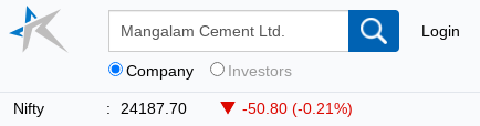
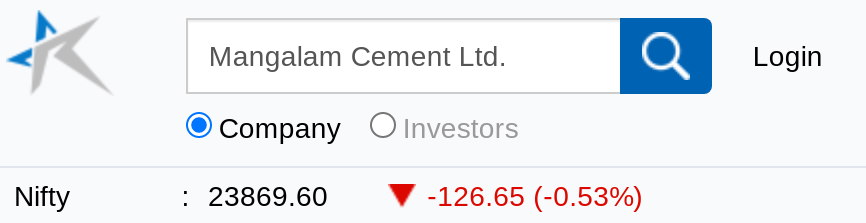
- 24187.70
+ 23869.60

- -50.80 (-0.21%)
+ -126.65 (-0.53%)
